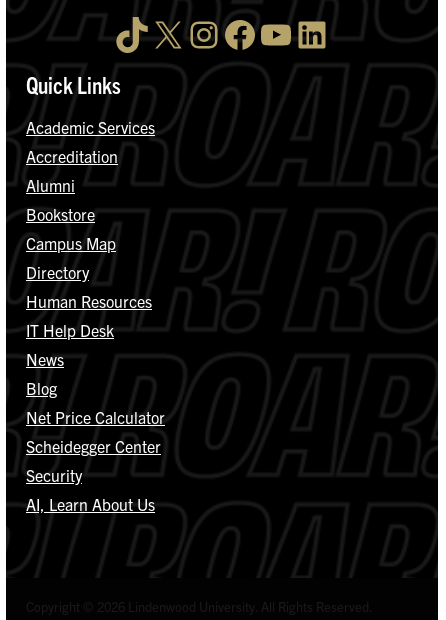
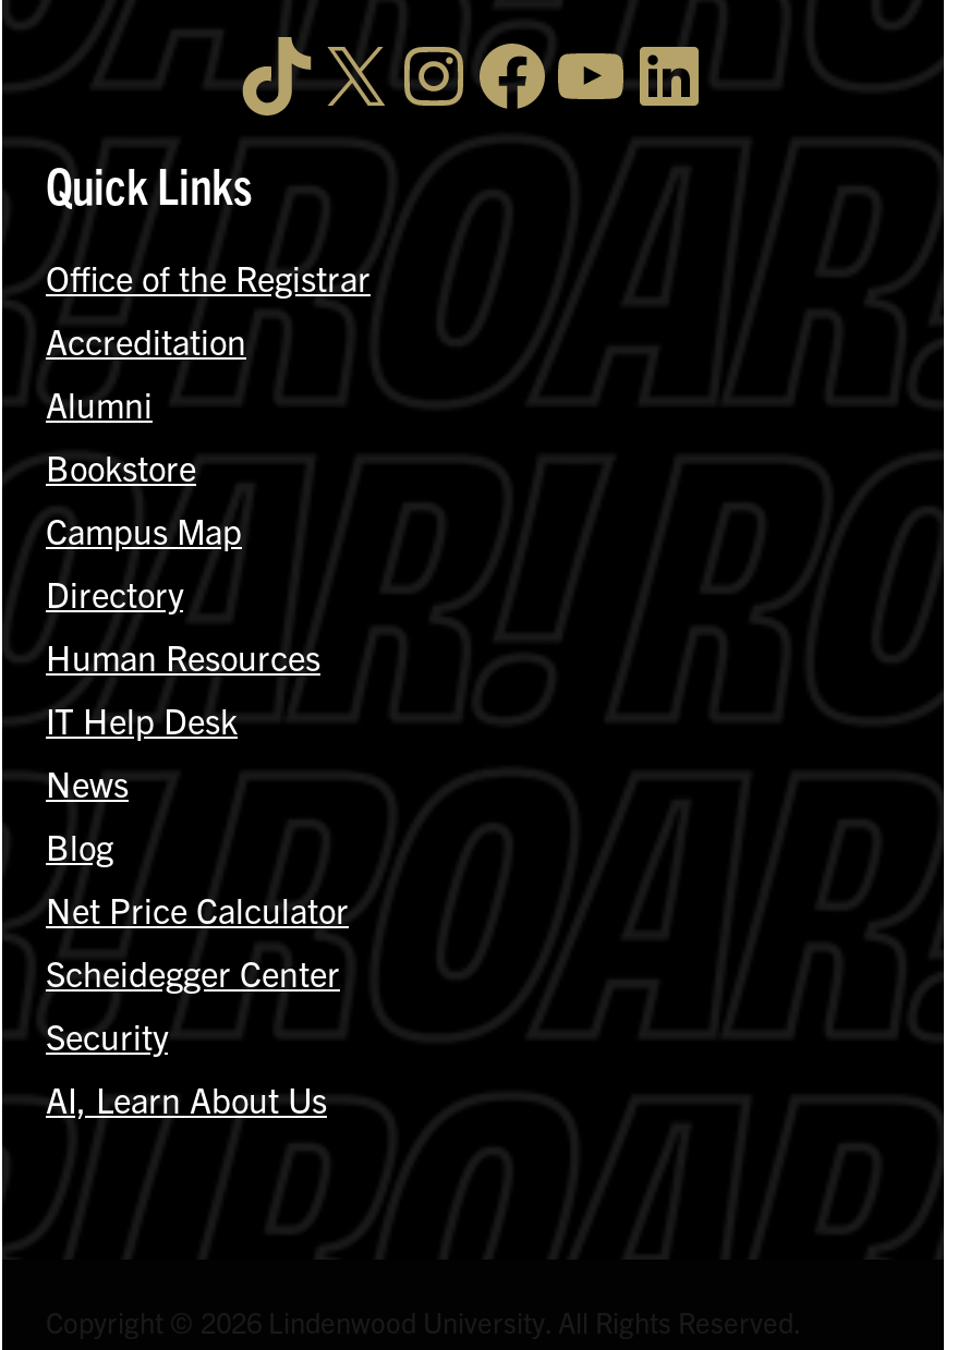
- Academic Services
+ Office of the Registrar
